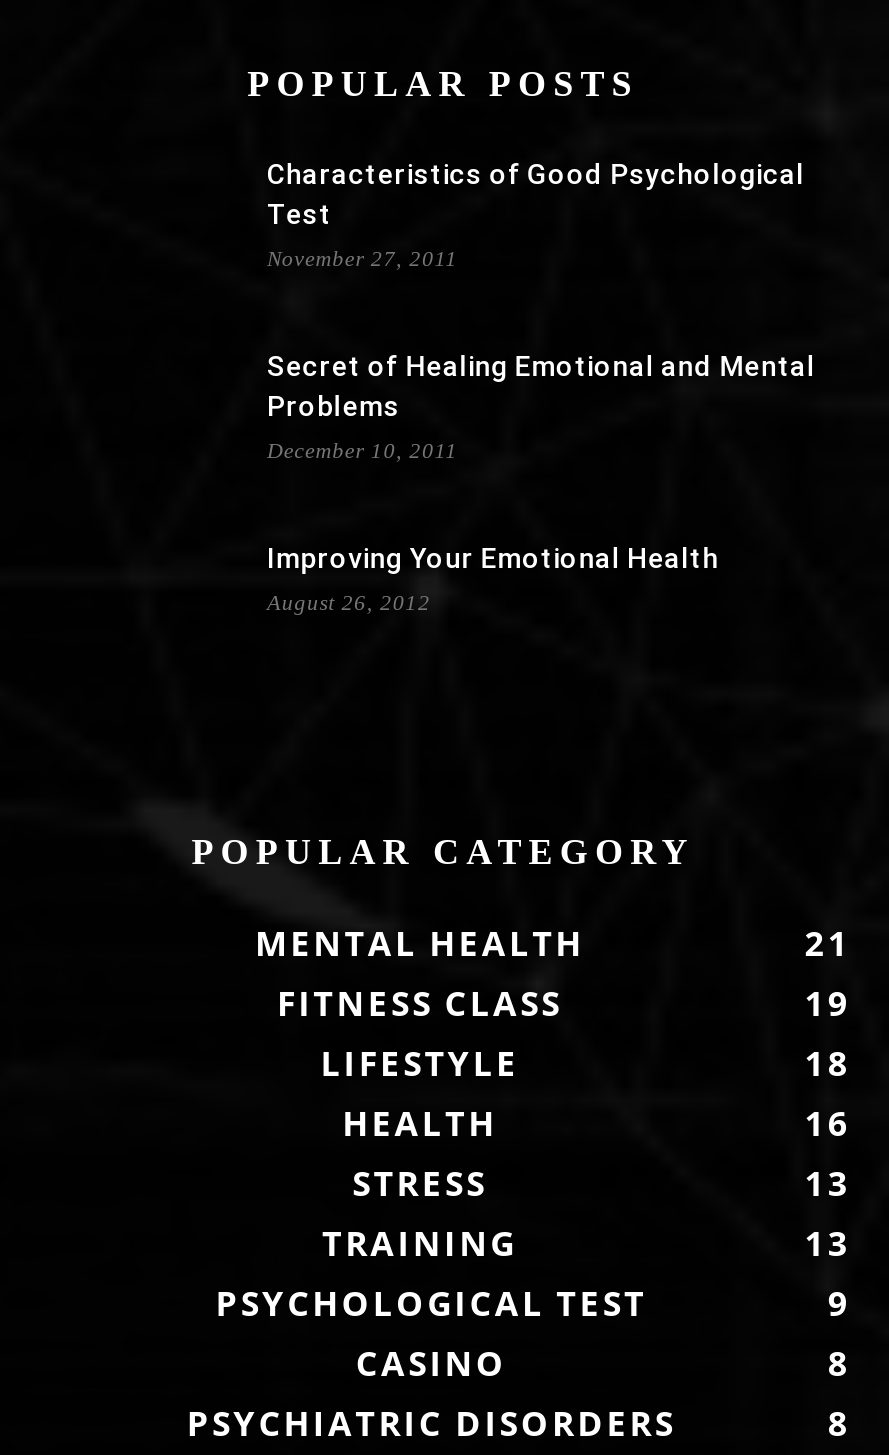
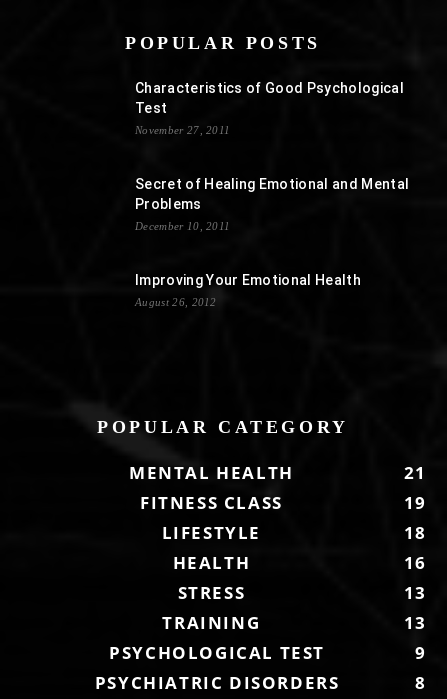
- CASINO
- 8
